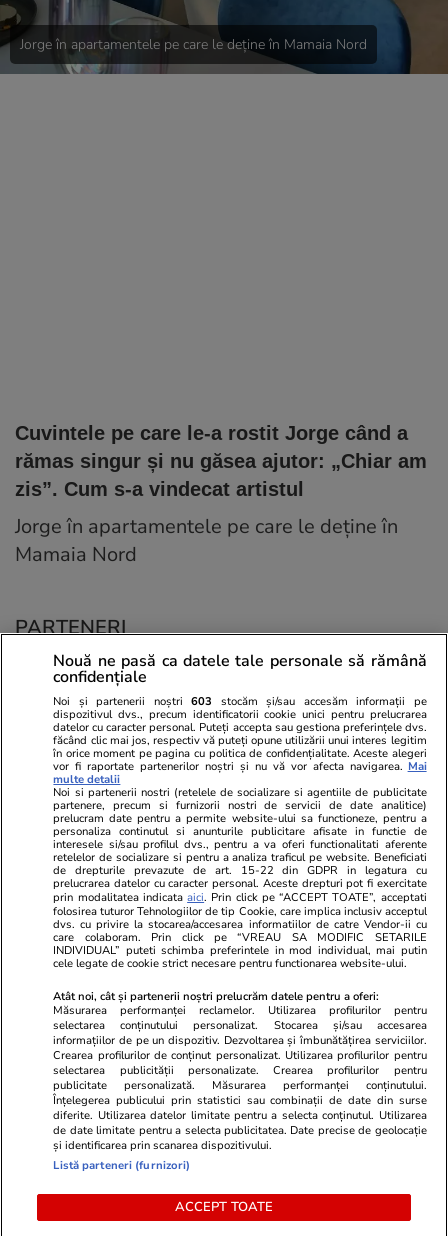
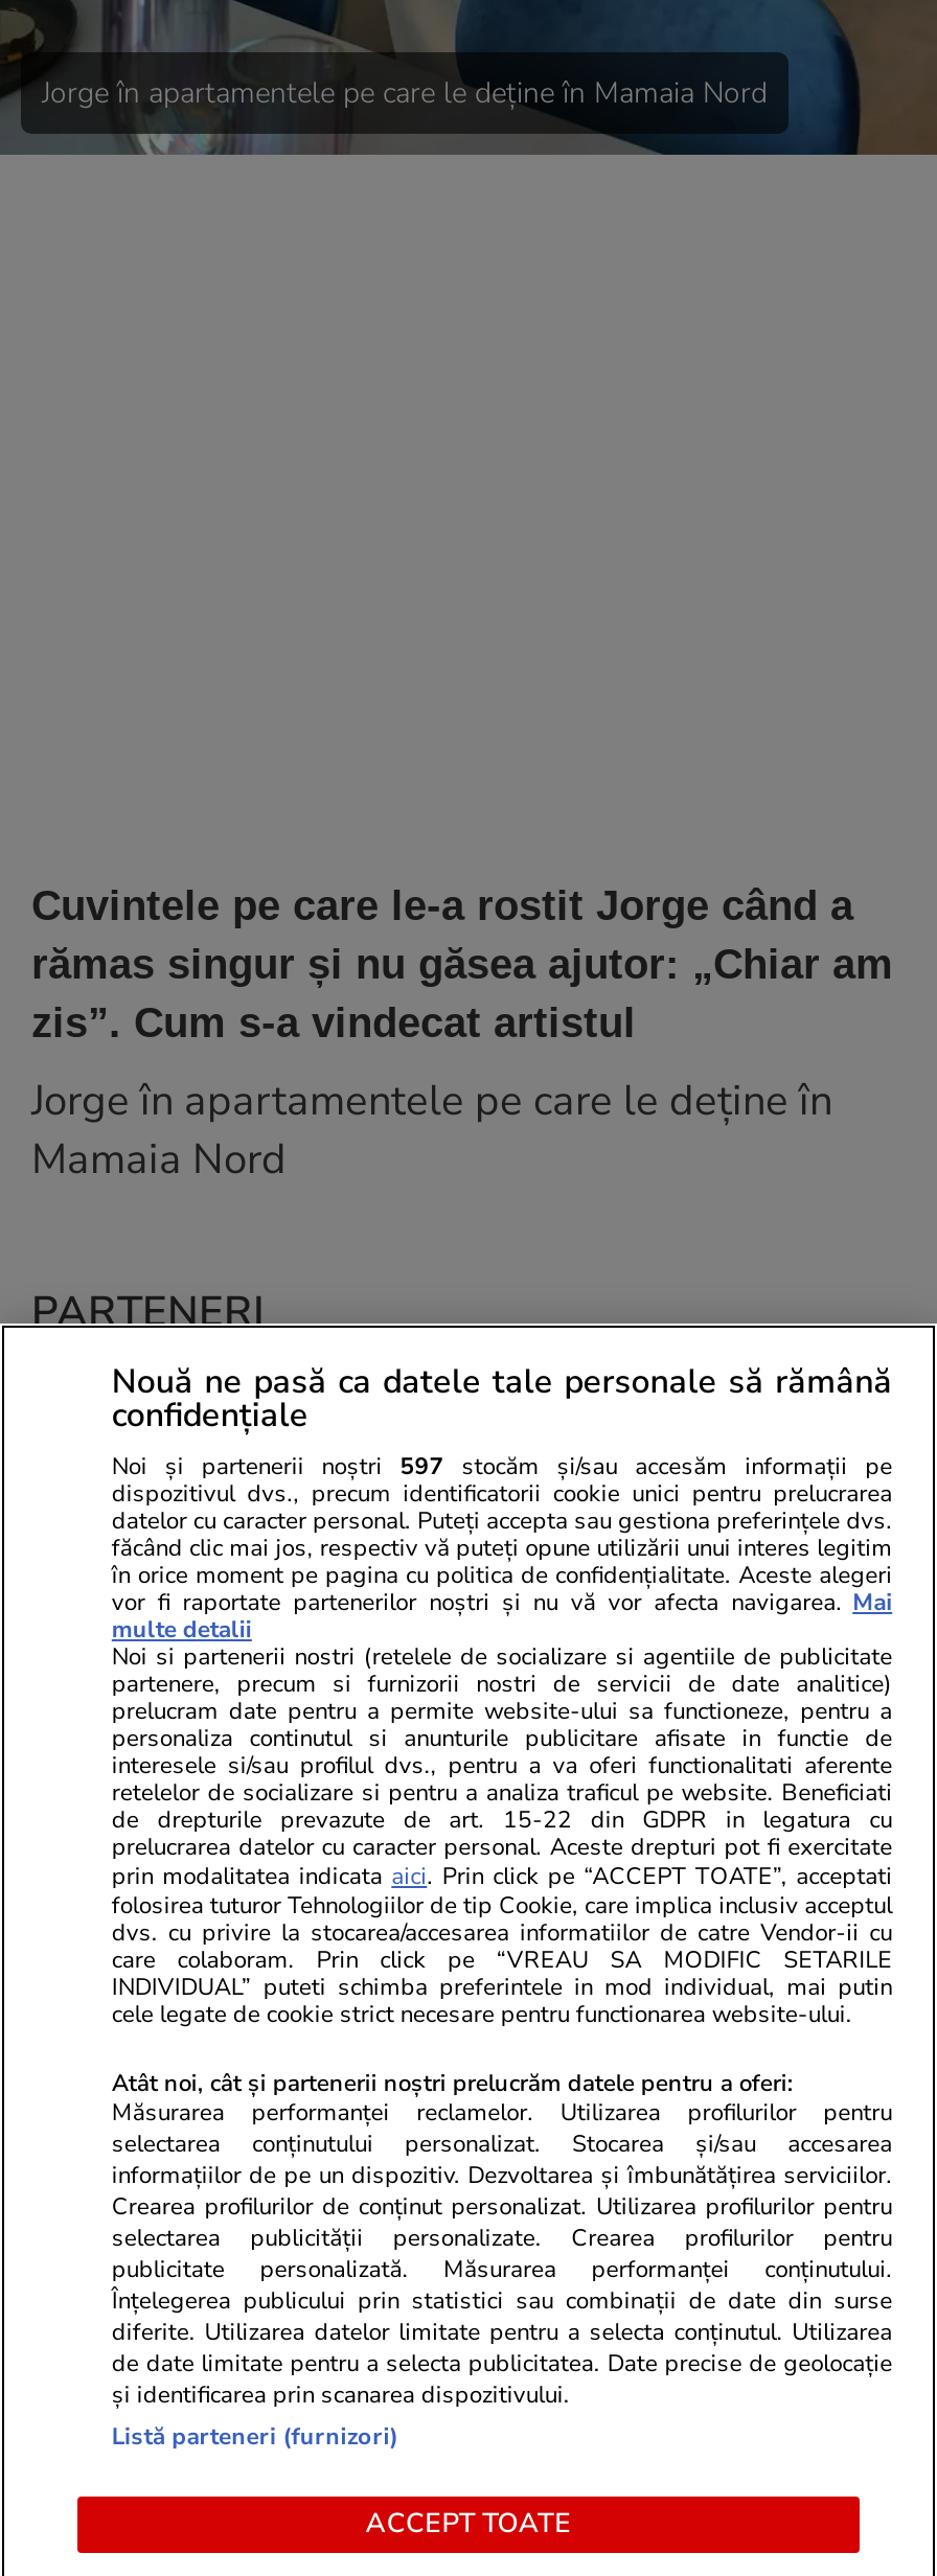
- Noi și partenerii noștri 603 stocăm și/sau accesăm informații pe
+ Noi și partenerii noștri 597 stocăm și/sau accesăm informații pe
